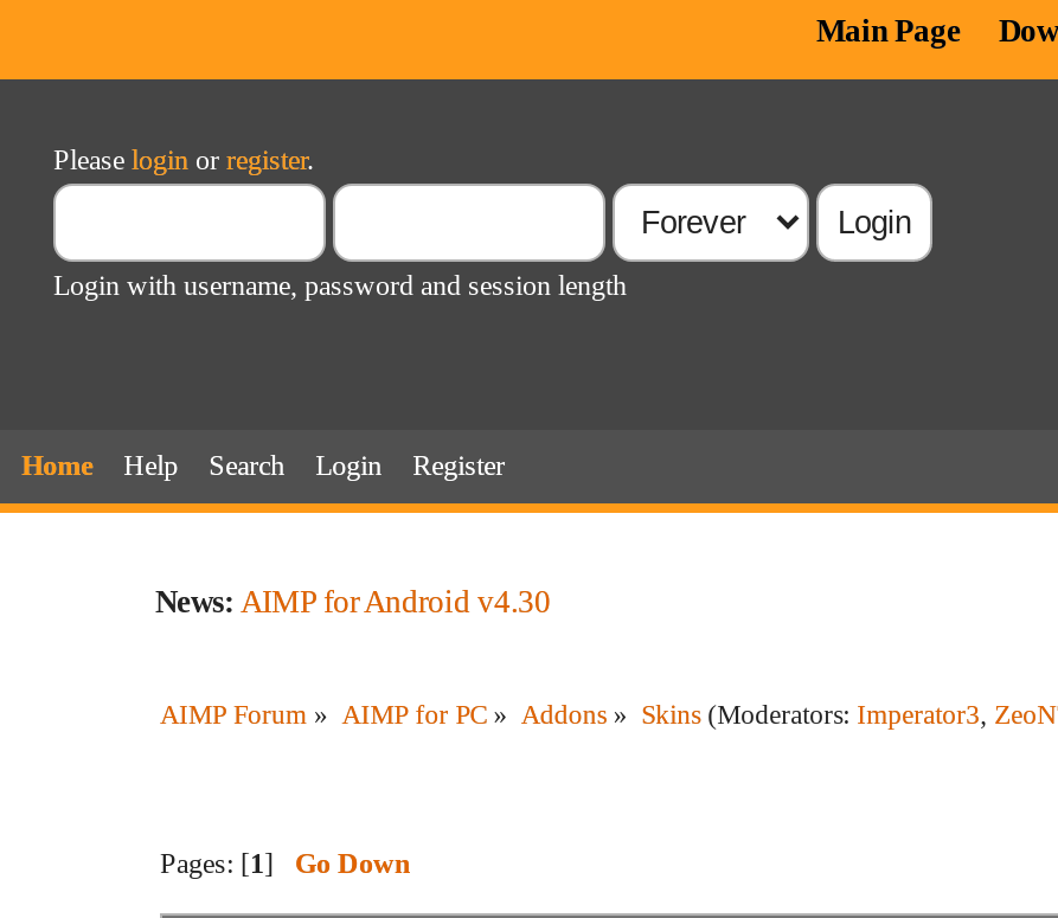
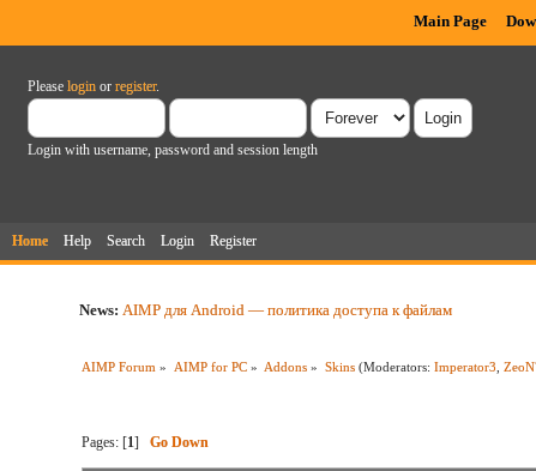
- News: AIMP for Android v4.30
+ News: AIMP для Android — политика доступа к файлам
